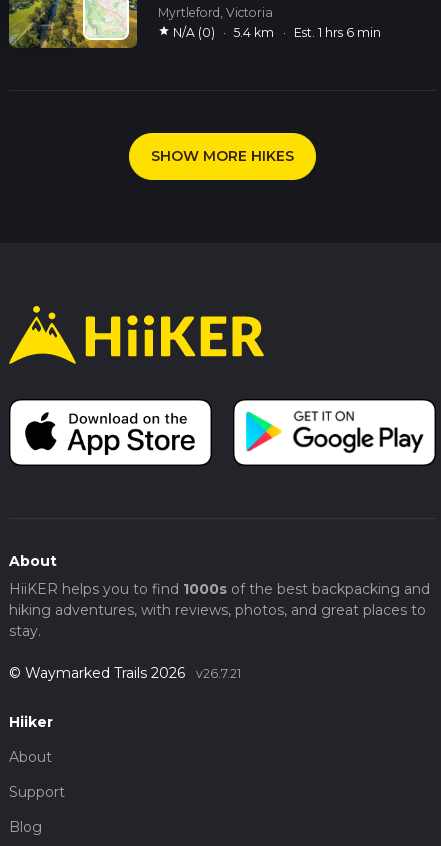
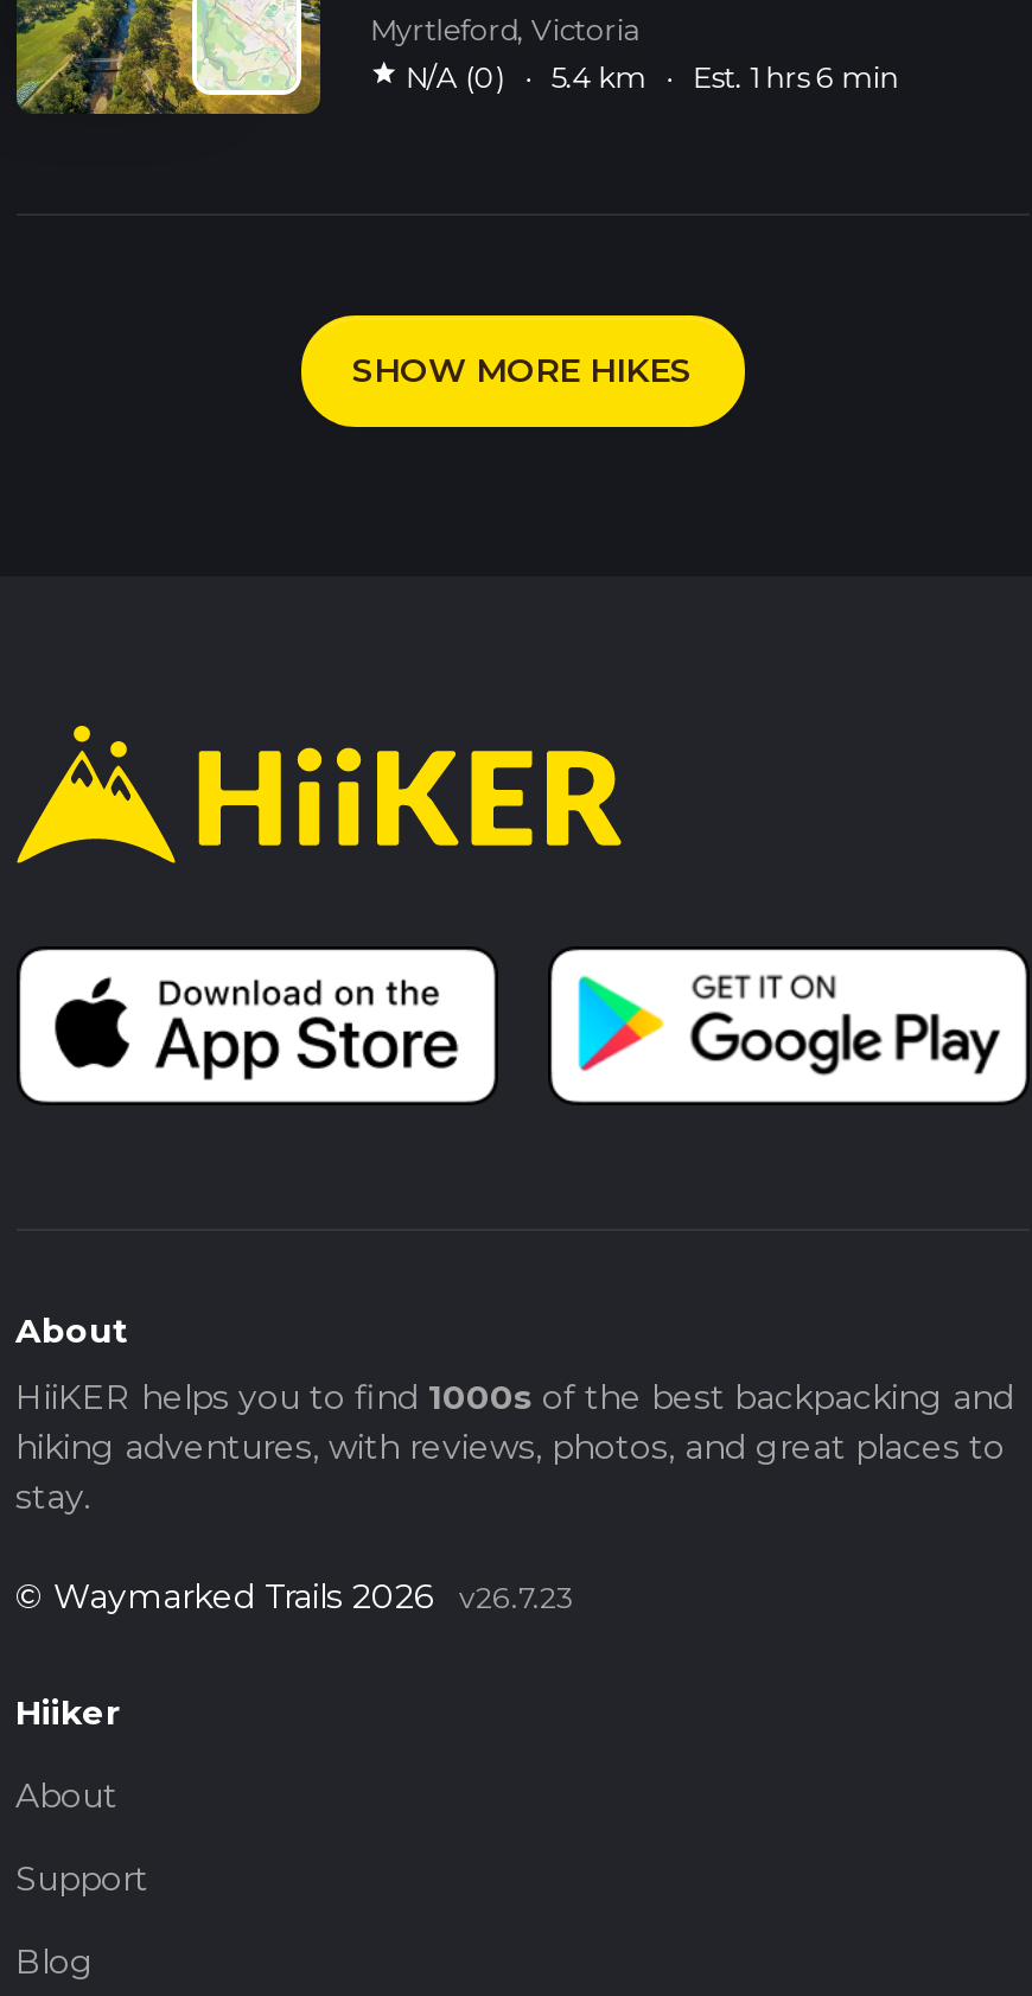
- © Waymarked Trails 2026 v26.7.21
+ © Waymarked Trails 2026 v26.7.23
